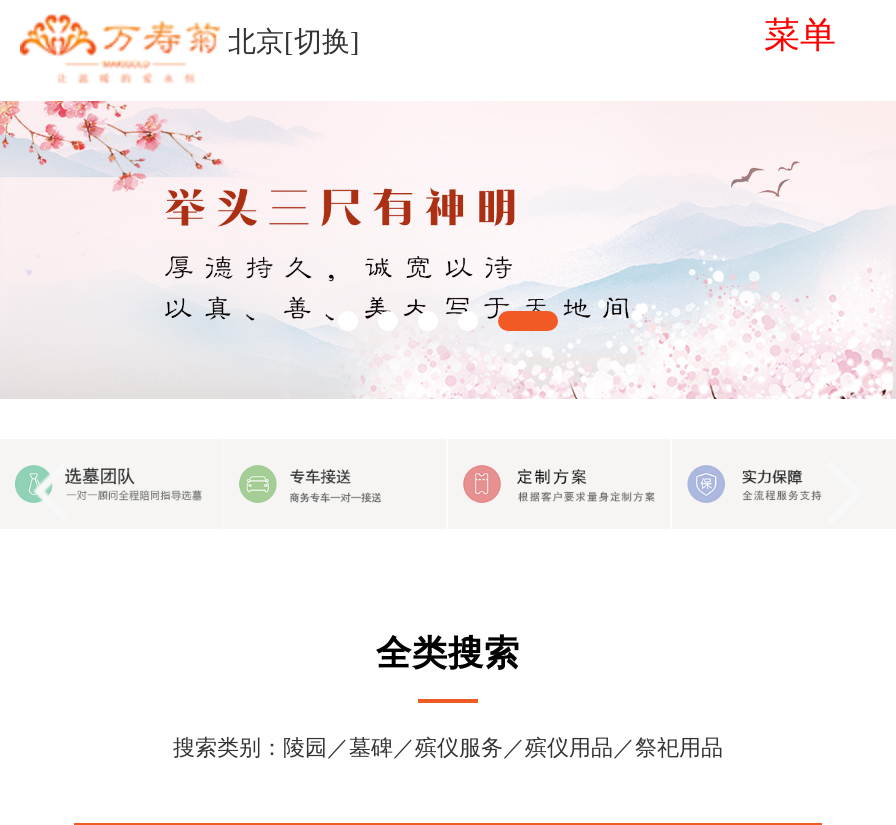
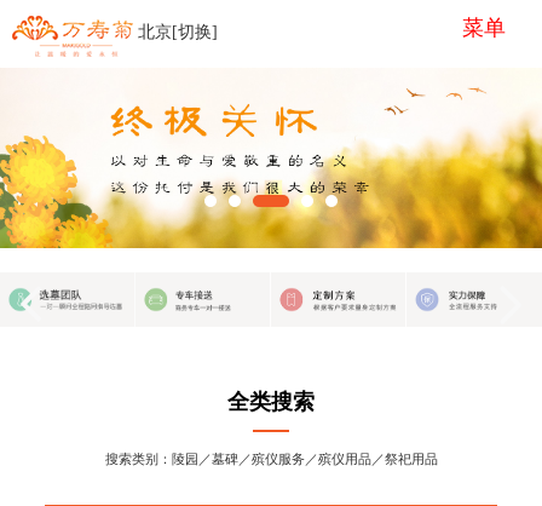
- [image]
+ [image]
